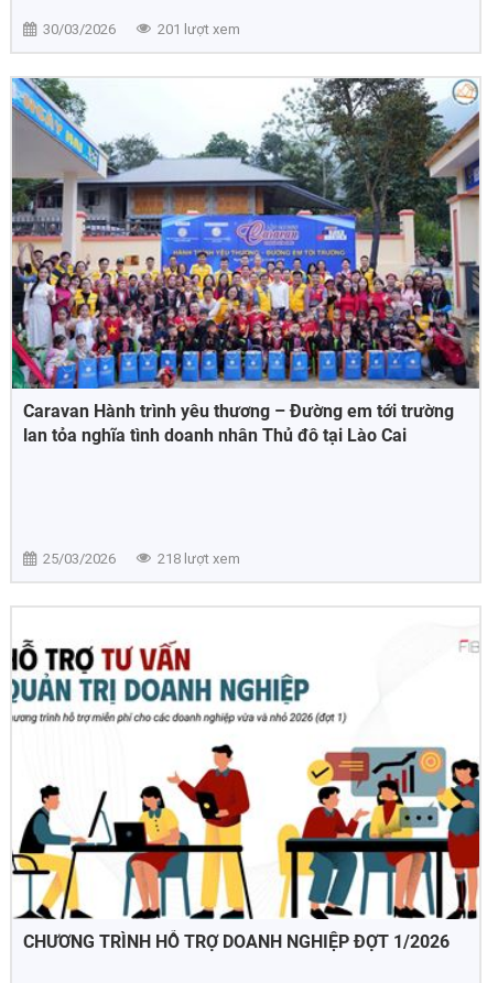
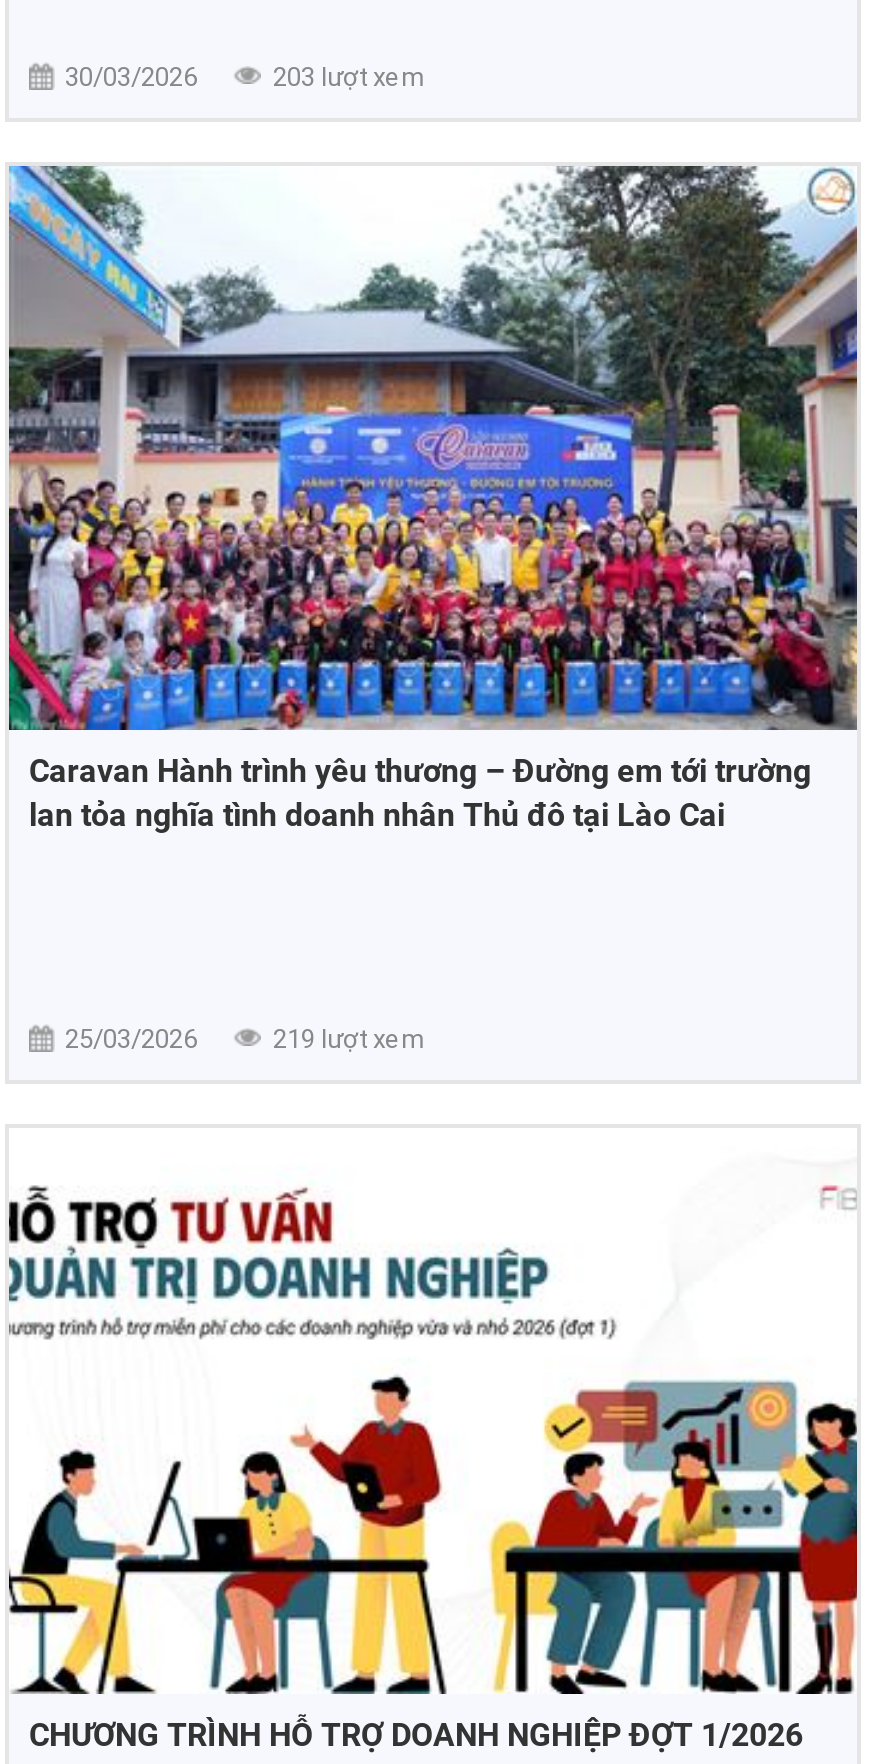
- 201 lượt xem
+ 203 lượt xem

- 218 lượt xem
+ 219 lượt xem
